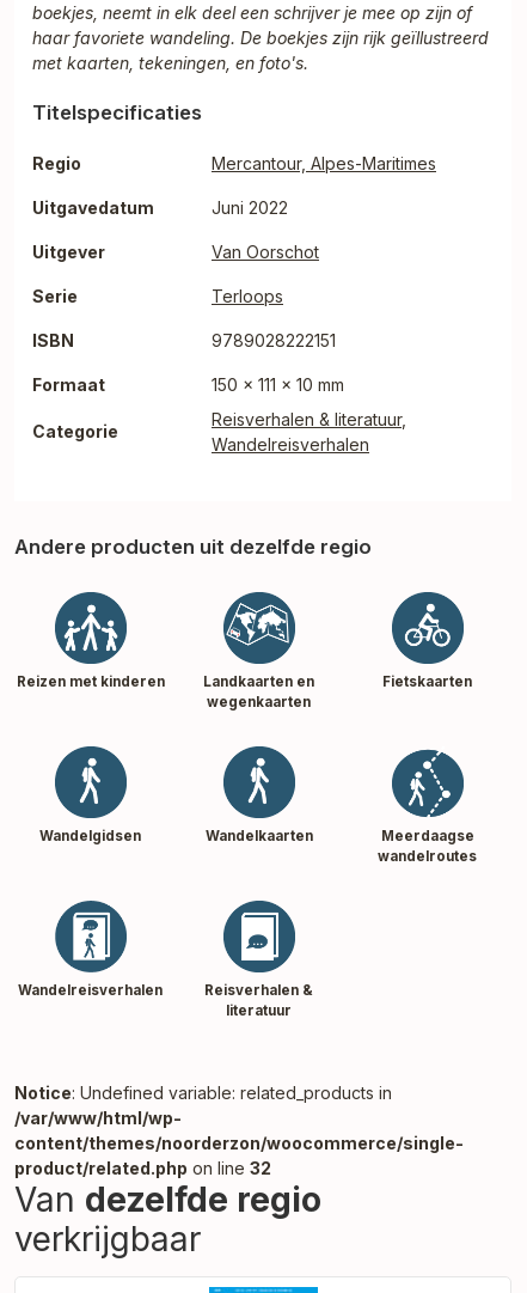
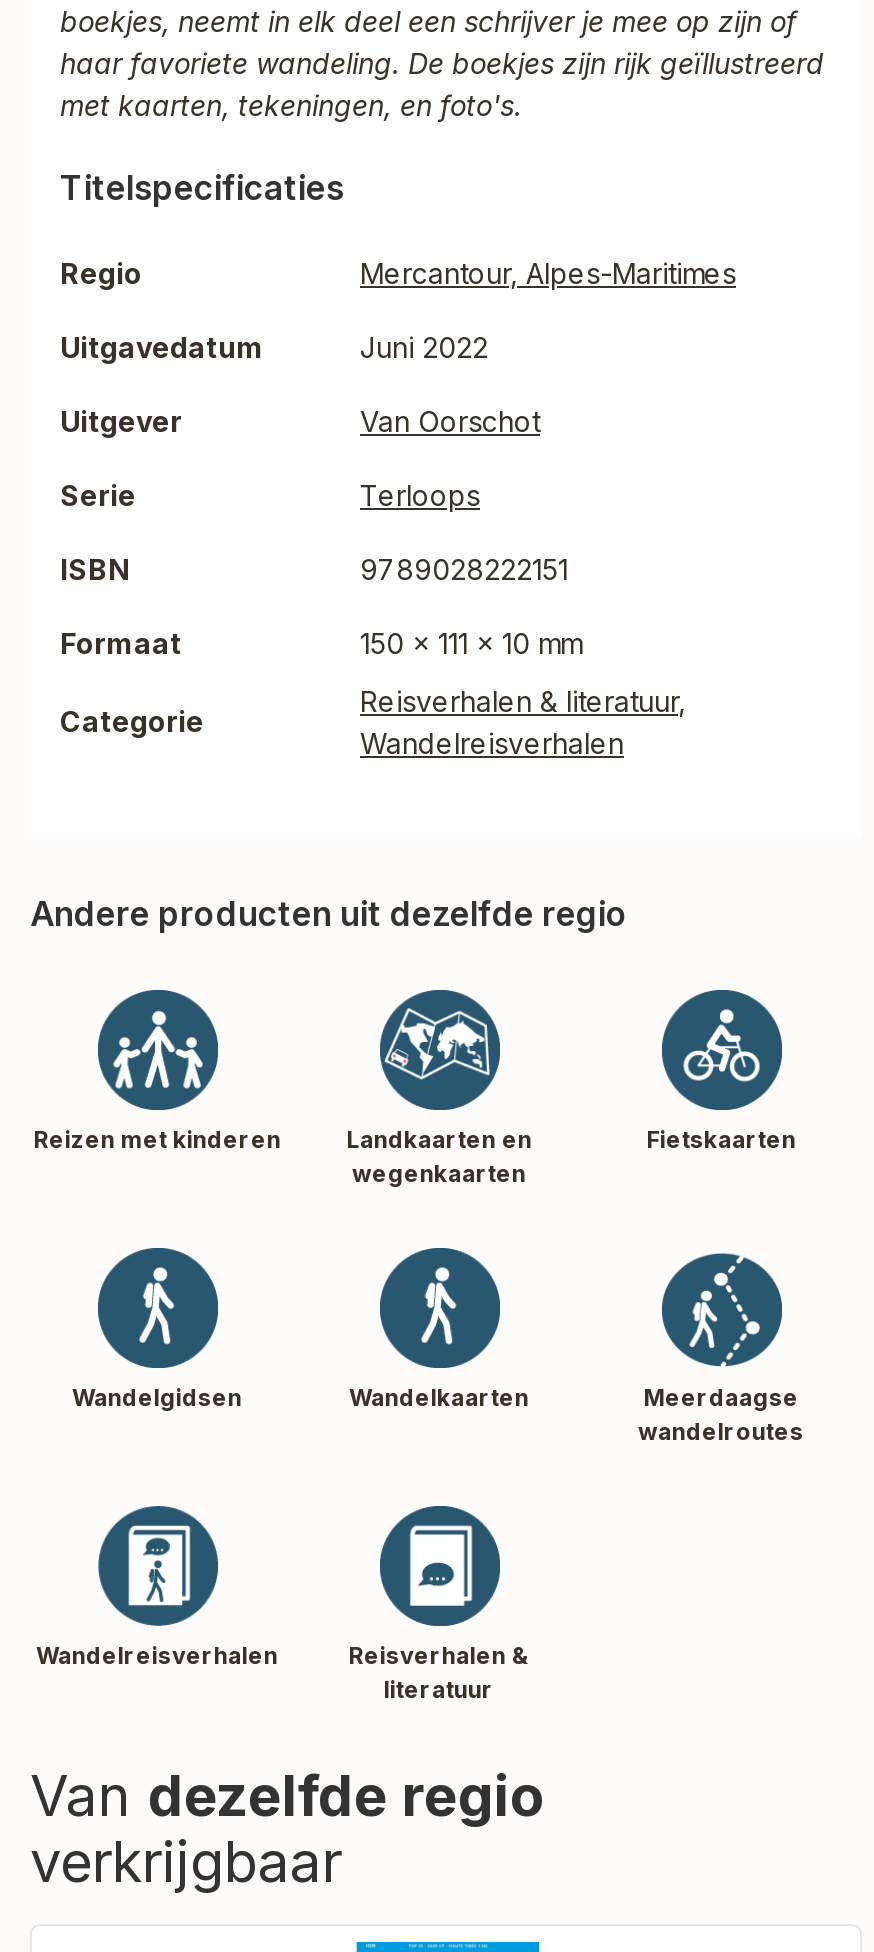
- Notice: Undefined variable: related_products in
- /var/www/html/wp-
- content/themes/noorderzon/woocommerce/single-
- product/related.php on line 32
